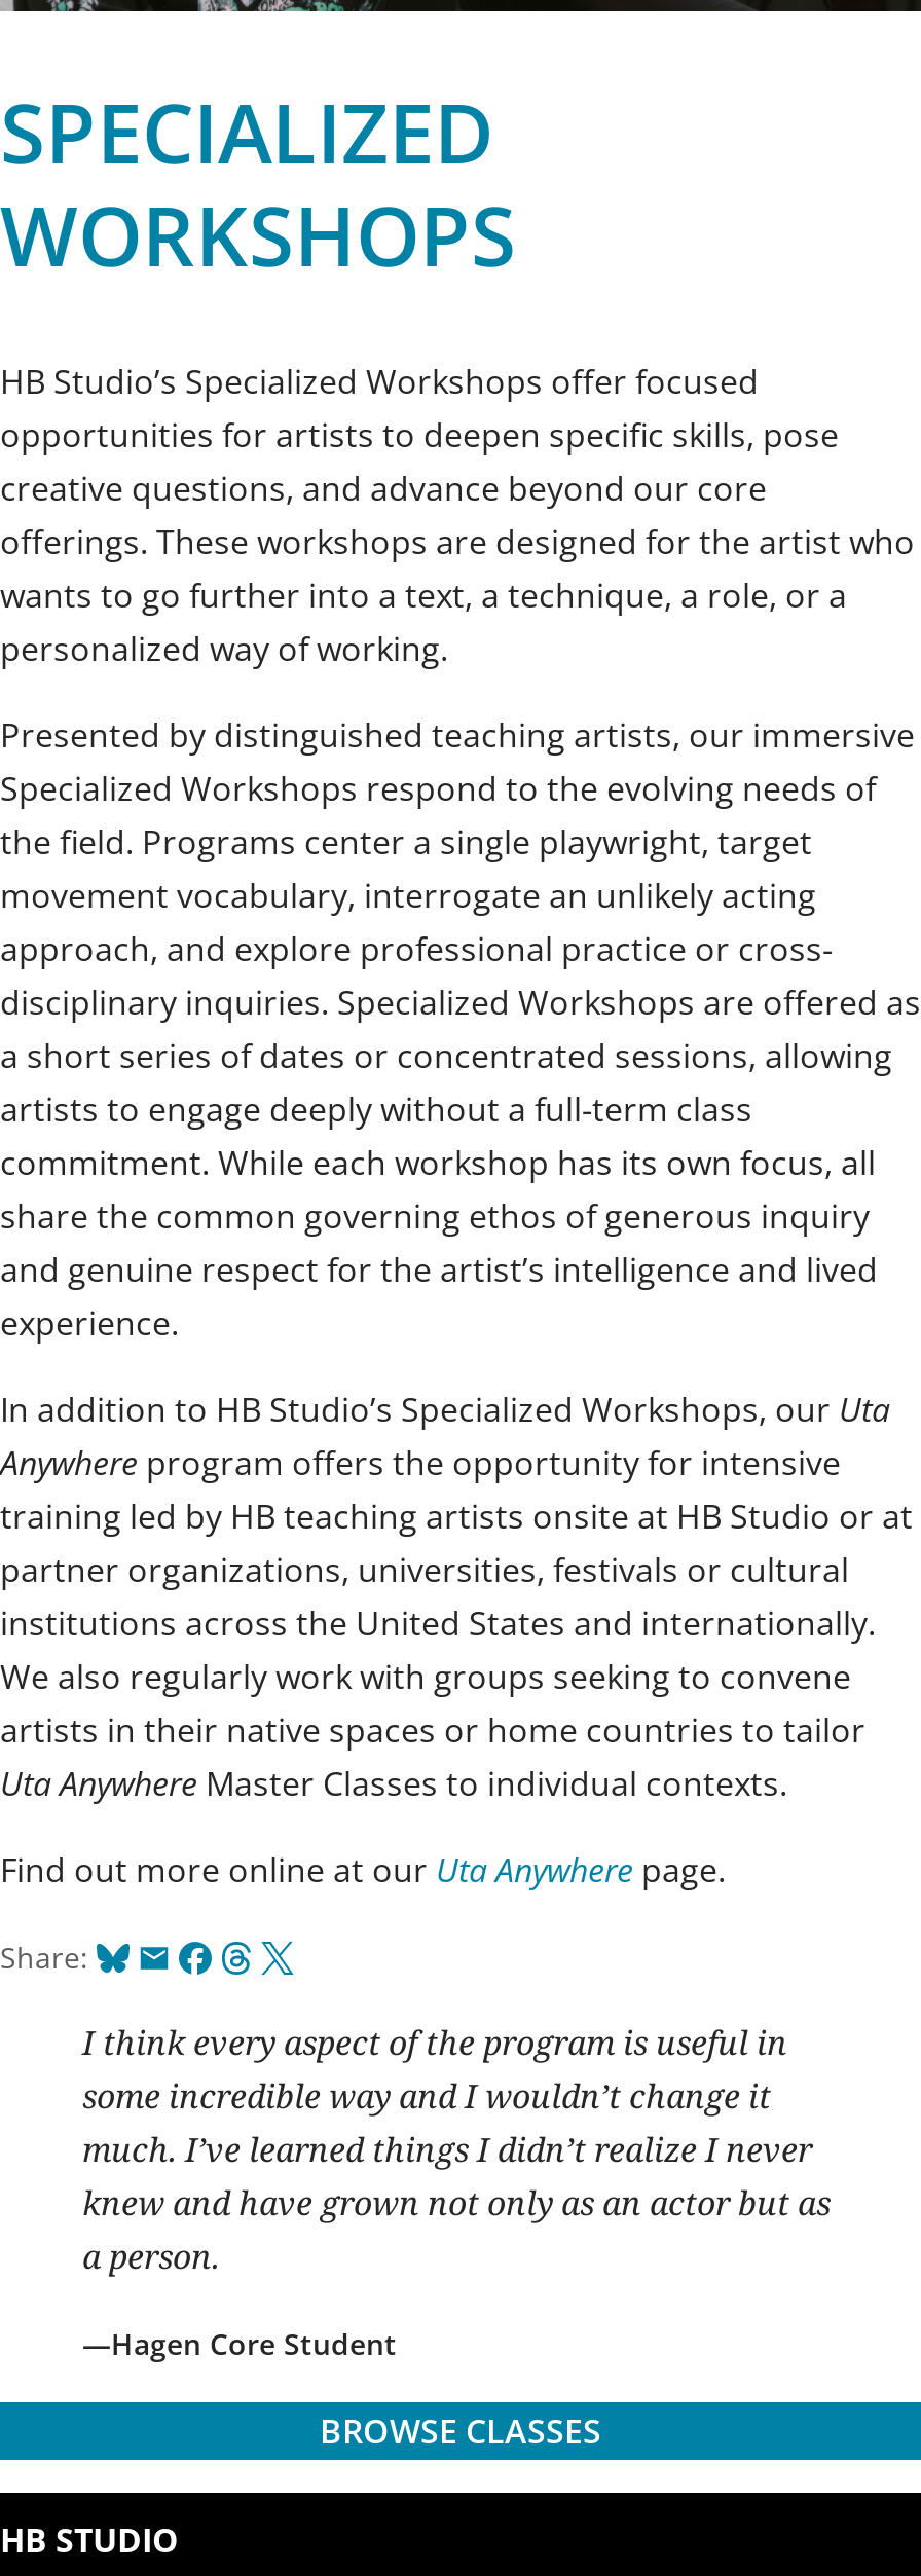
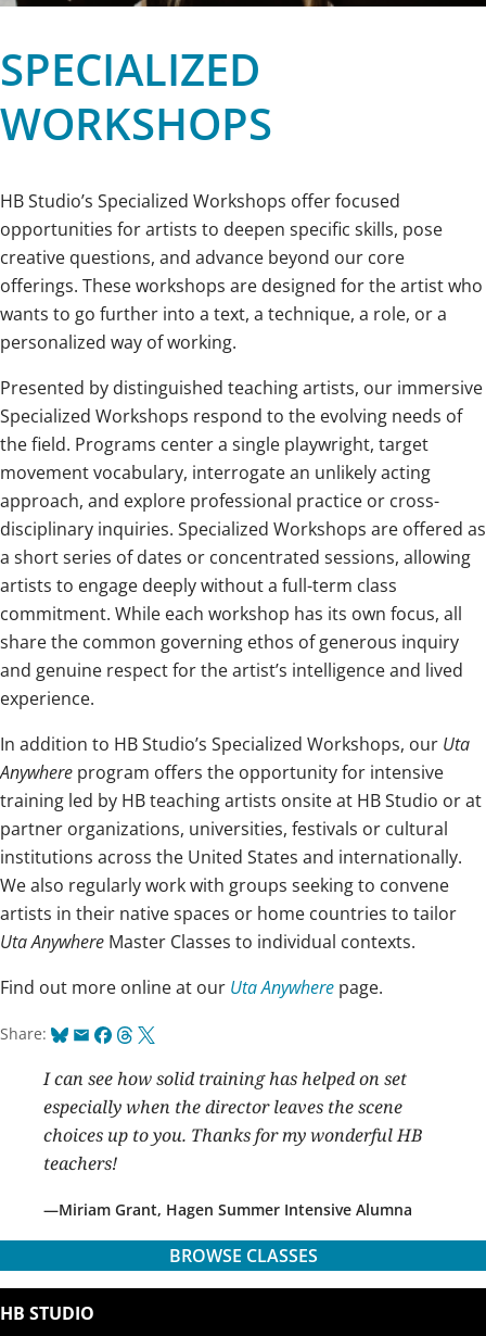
- I think every aspect of the program is useful in
- some incredible way and I wouldn’t change it
- much. I’ve learned things I didn’t realize I never
- knew and have grown not only as an actor but as
- a person.
+ I can see how solid training has helped on set
+ especially when the director leaves the scene
+ choices up to you. Thanks for my wonderful HB
+ teachers!

- Hagen Core Student
+ Miriam Grant, Hagen Summer Intensive Alumna
